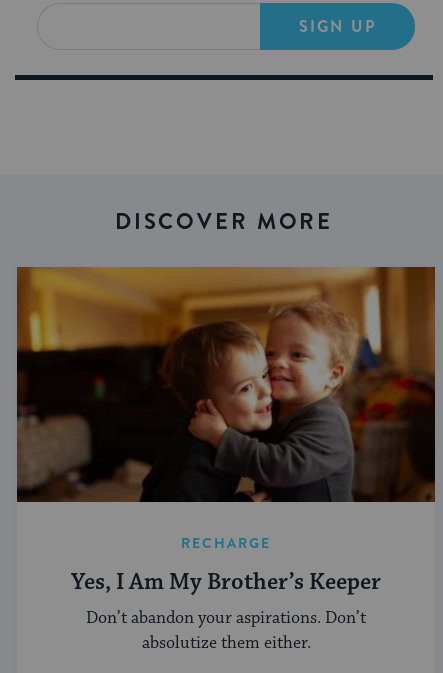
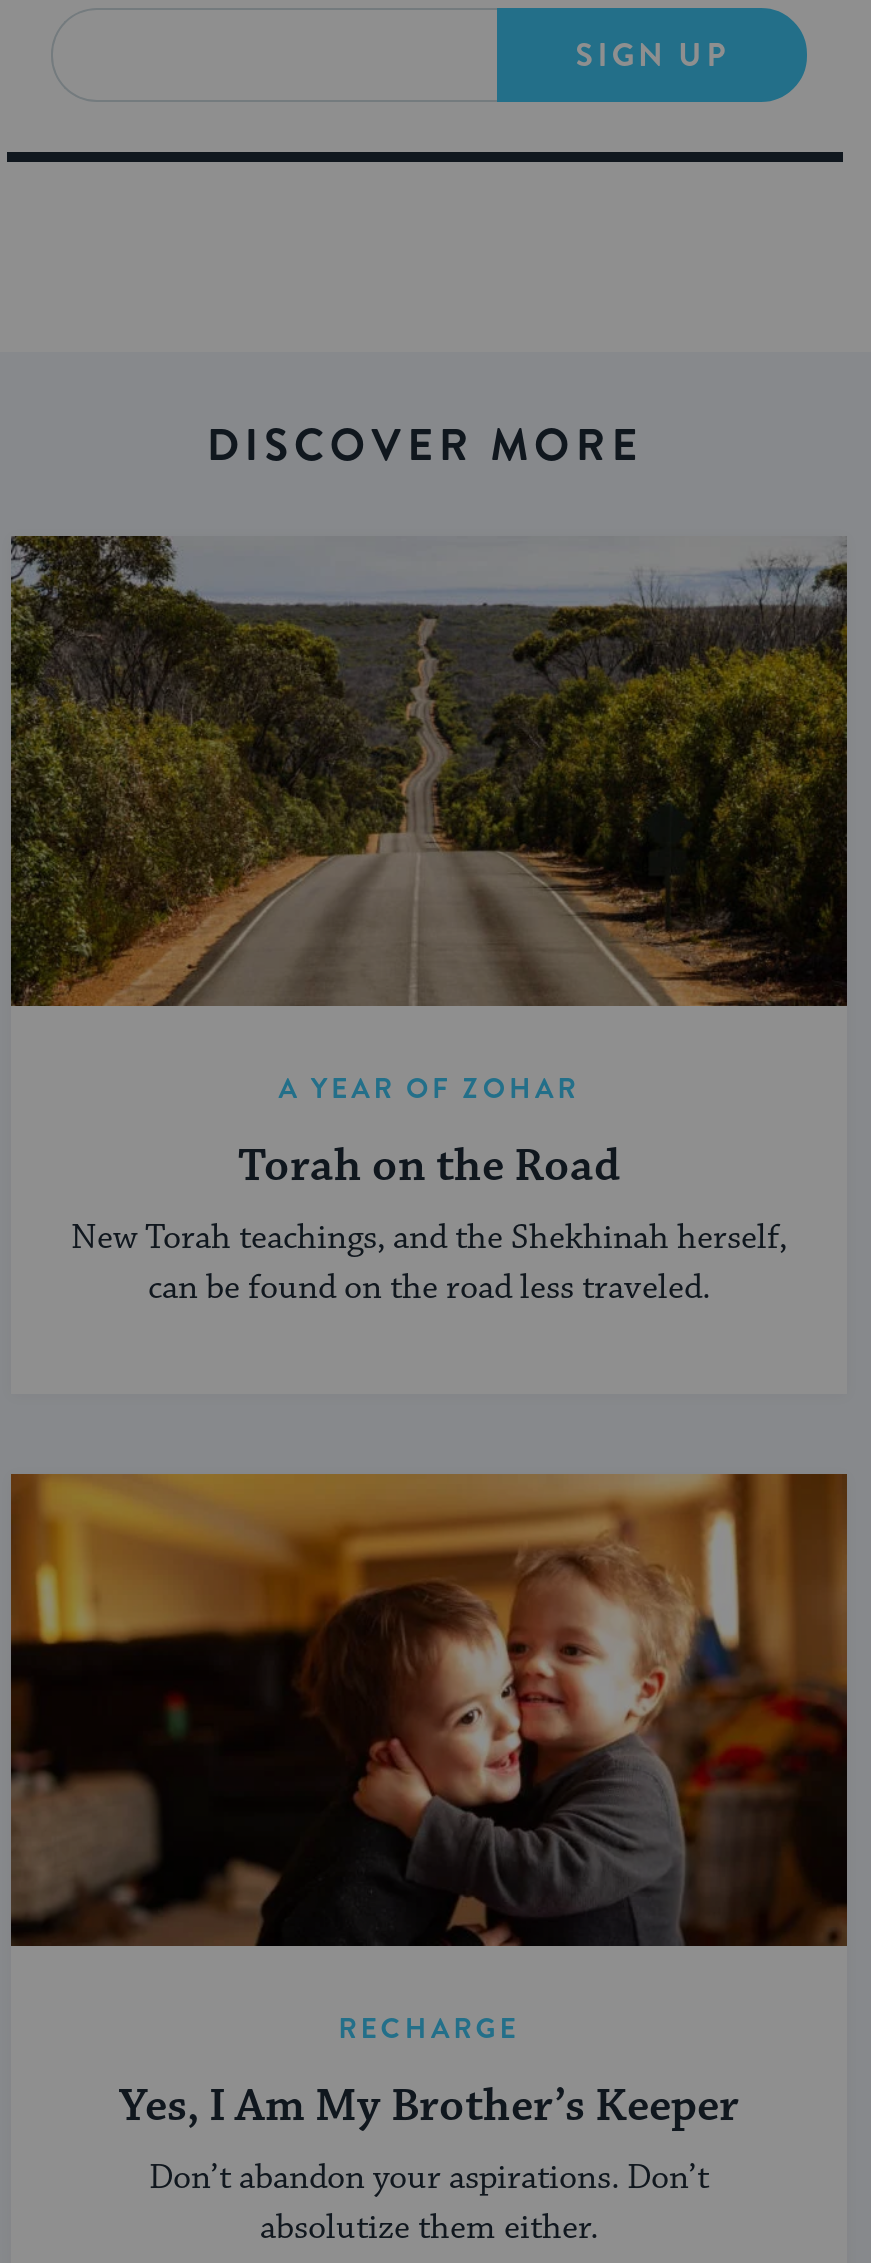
+ [image]
+ A YEAR OF ZOHAR
+ Torah on the Road
+ New Torah teachings, and the Shekhinah herself,
+ can be found on the road less traveled.
